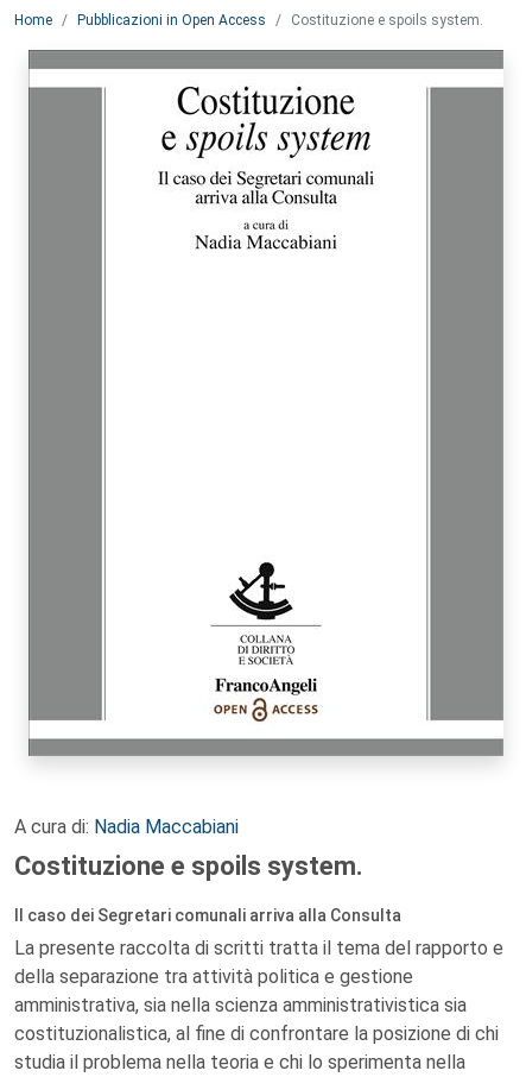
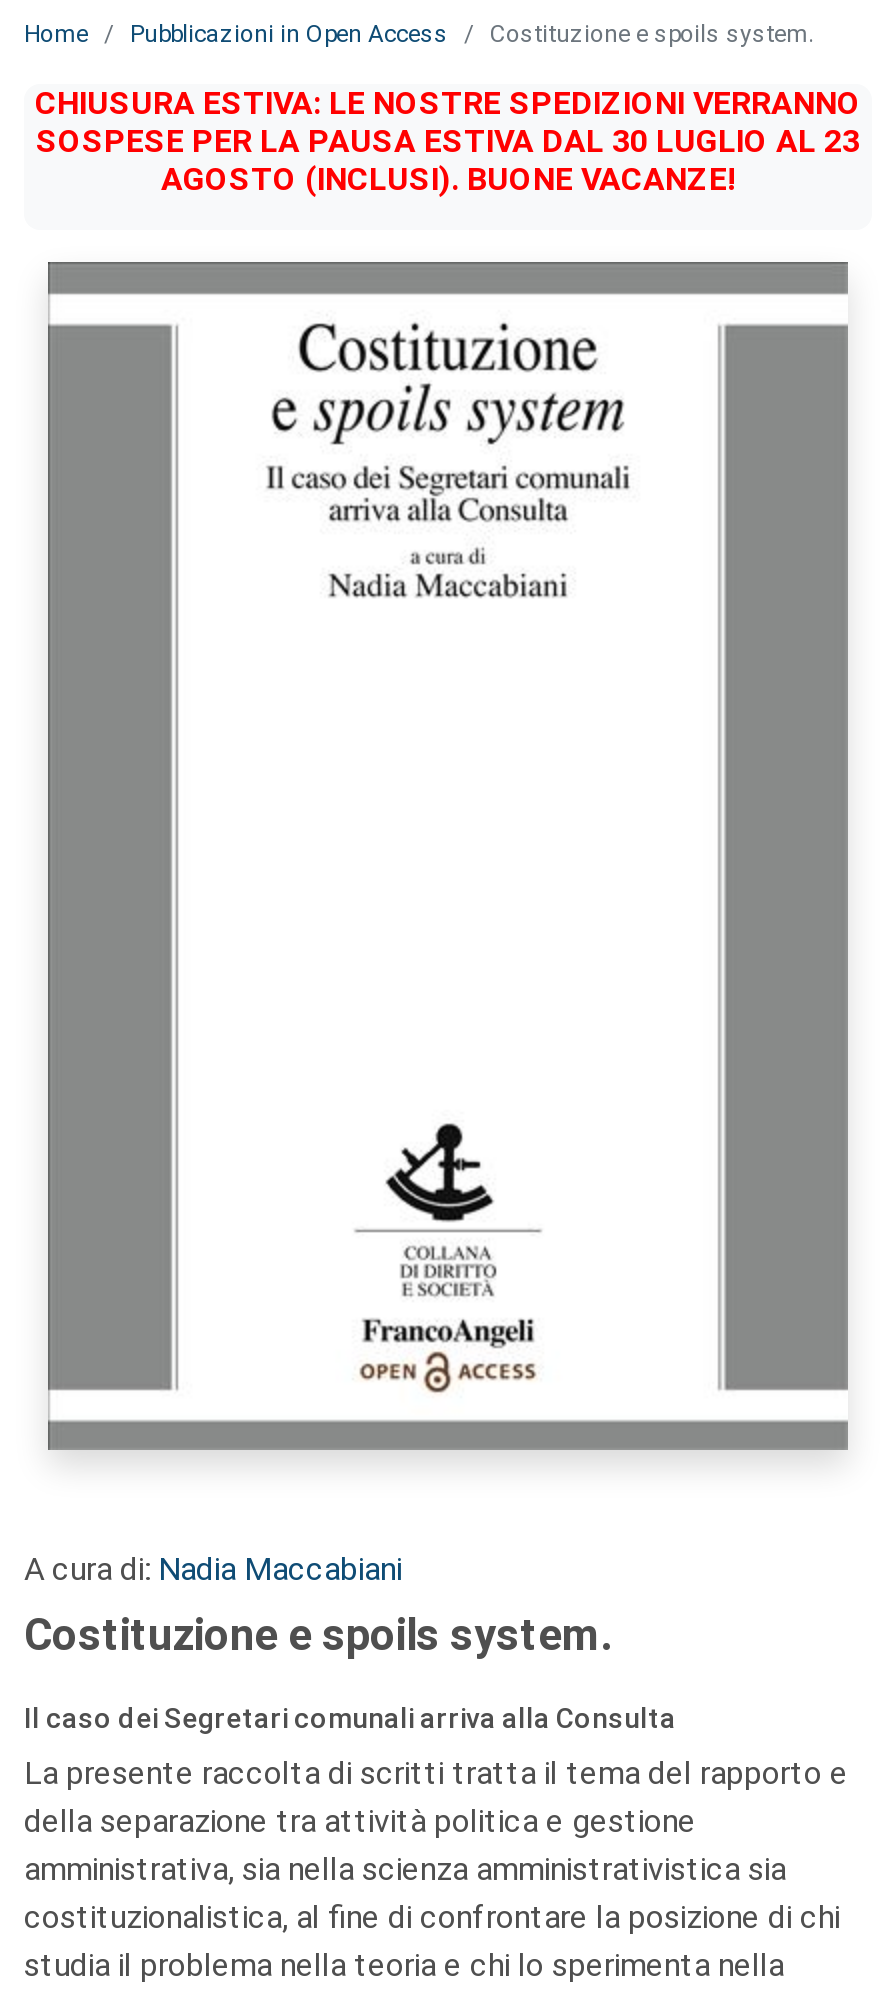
+ CHIUSURA ESTIVA: LE NOSTRE SPEDIZIONI VERRANNO
+ SOSPESE PER LA PAUSA ESTIVA DAL 30 LUGLIO AL 23
+ AGOSTO (INCLUSI). BUONE VACANZE!
